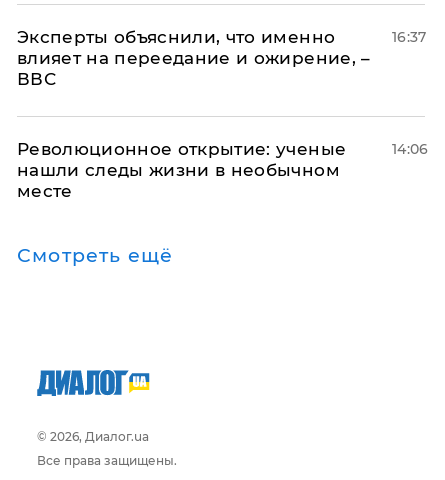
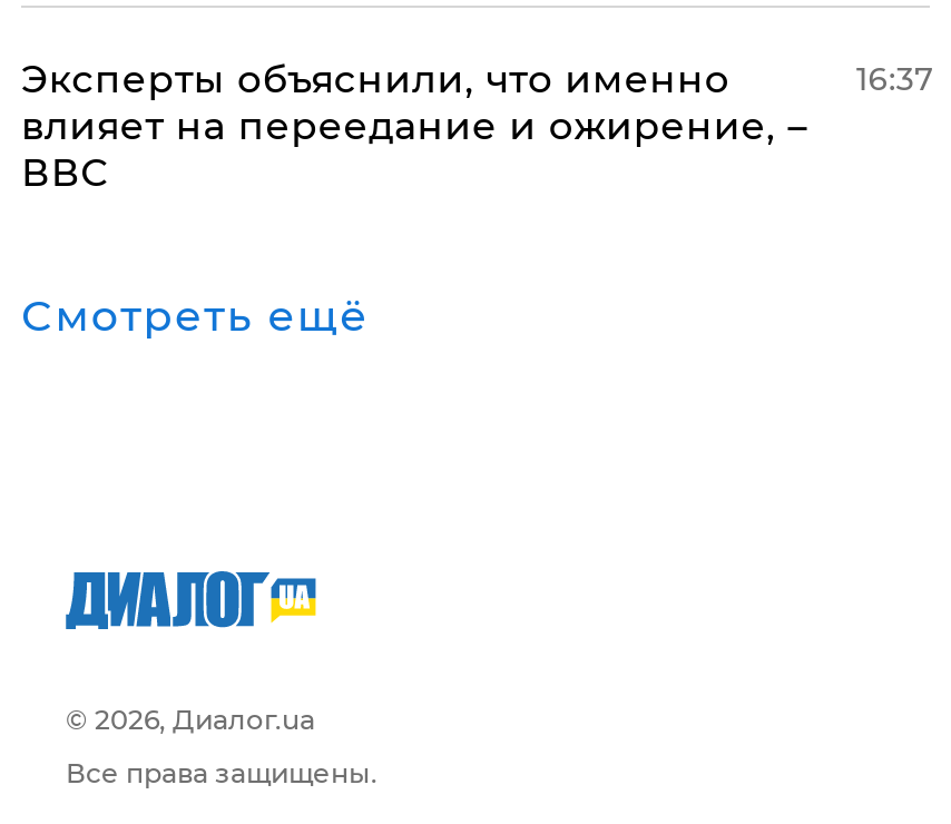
- Революционное открытие: ученые
- нашли следы жизни в необычном
- месте

- 14:06
